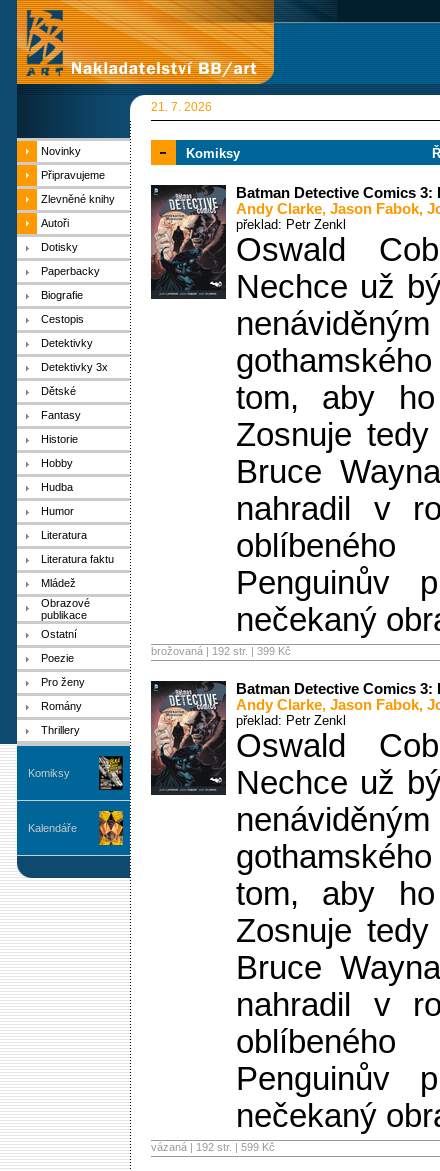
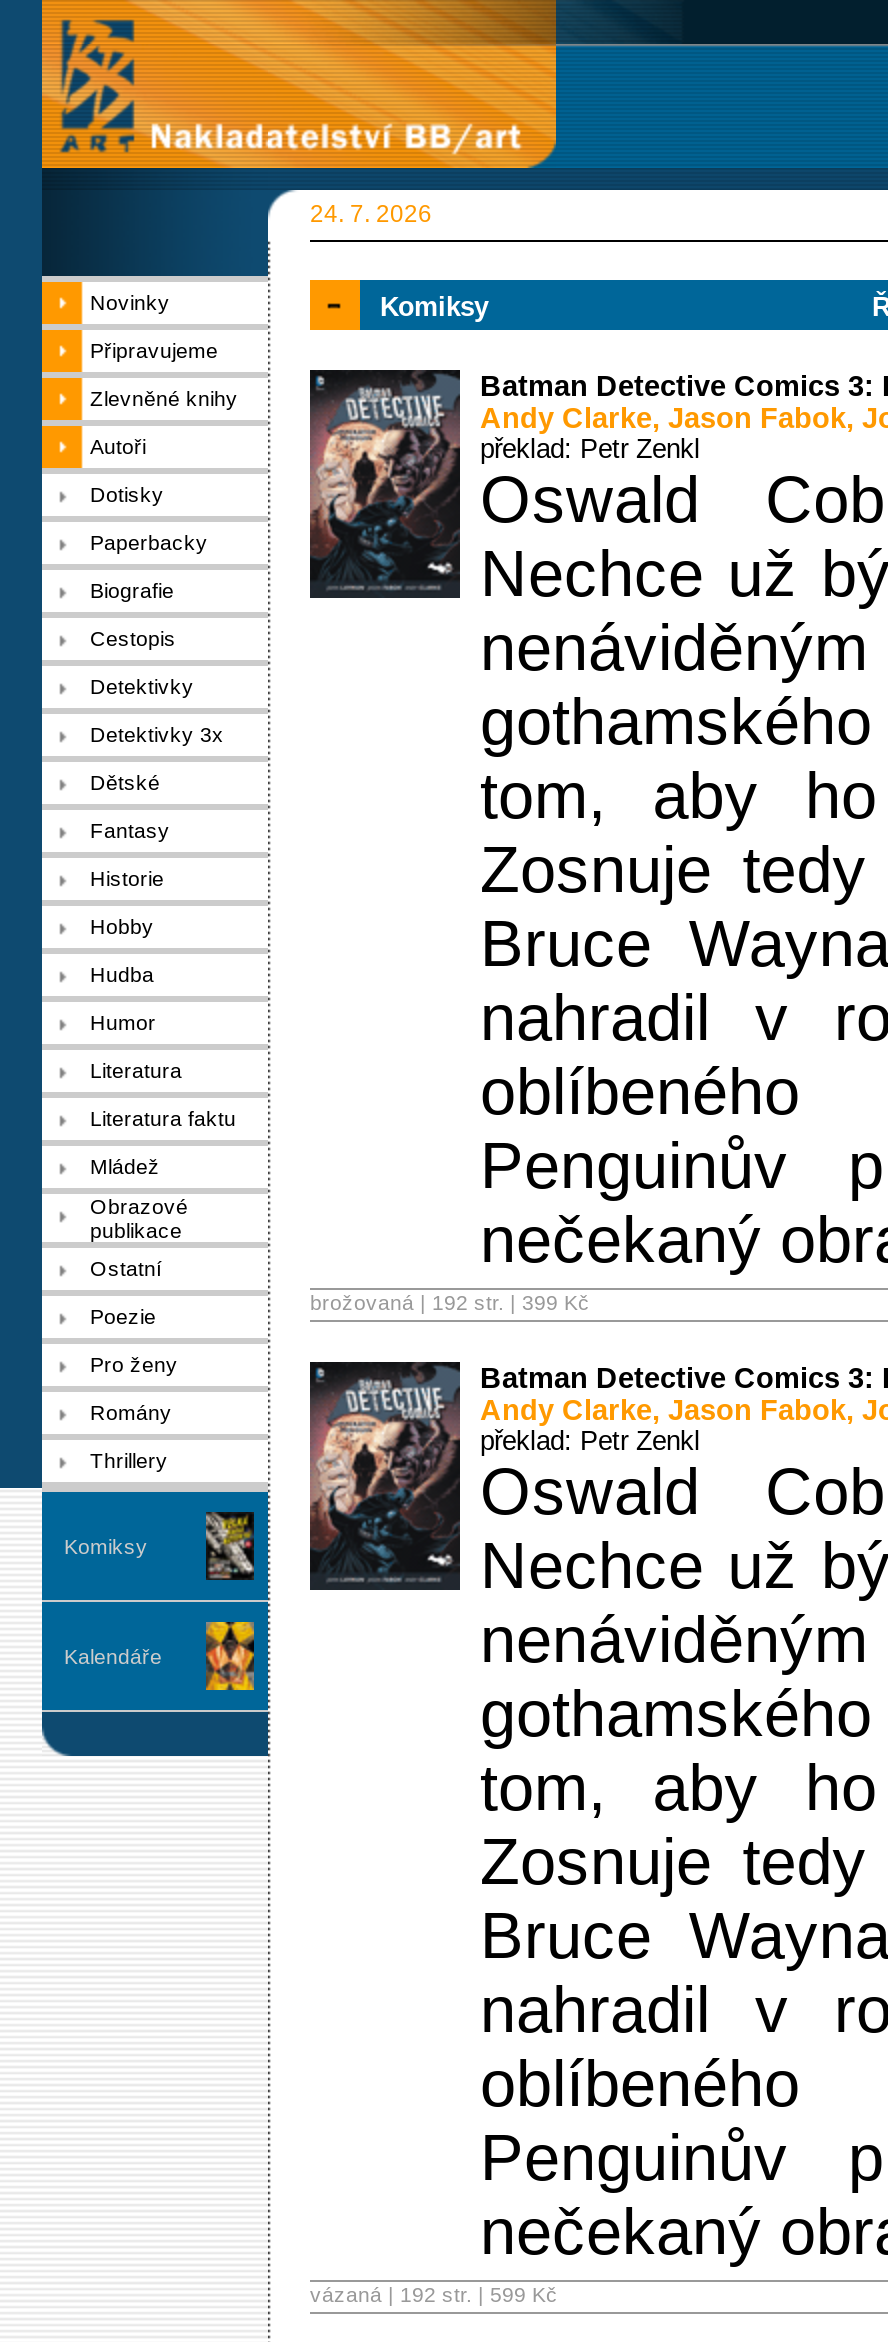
- 21. 7. 2026
+ 24. 7. 2026
